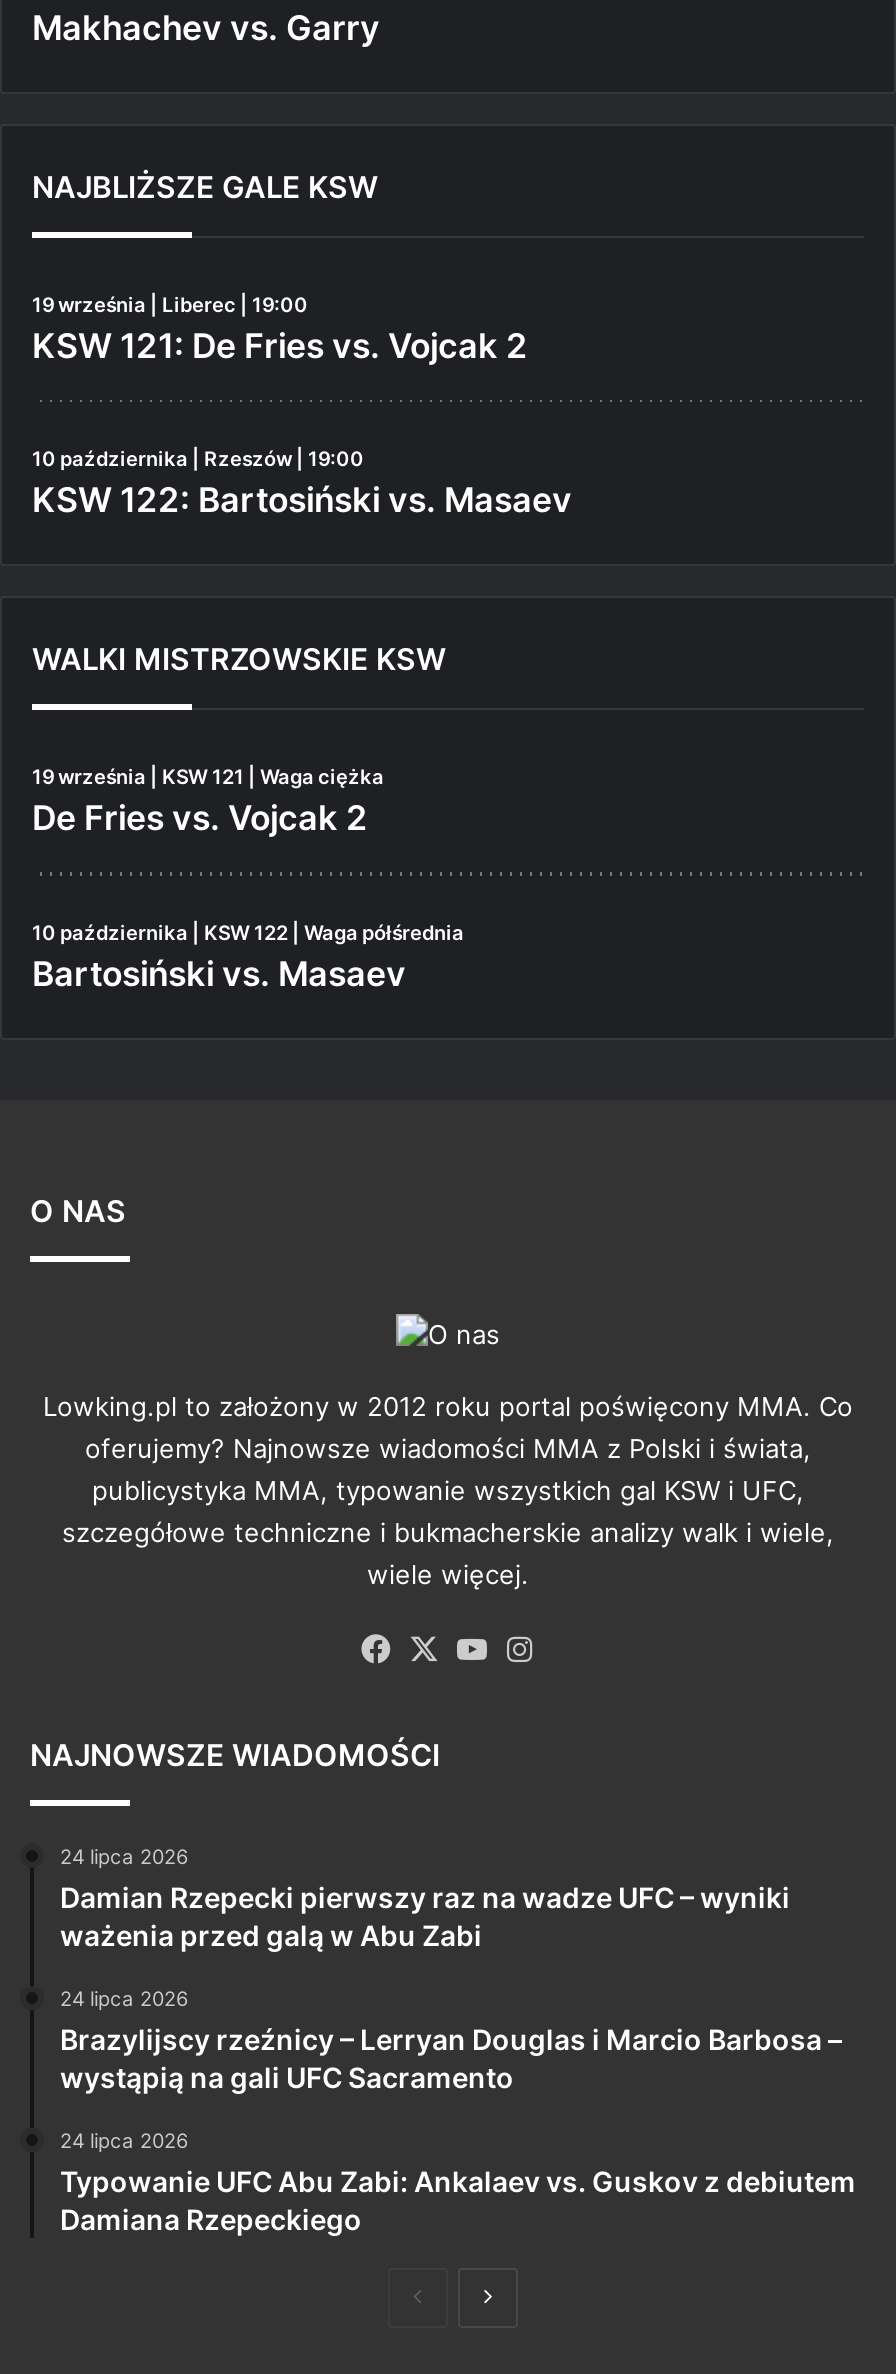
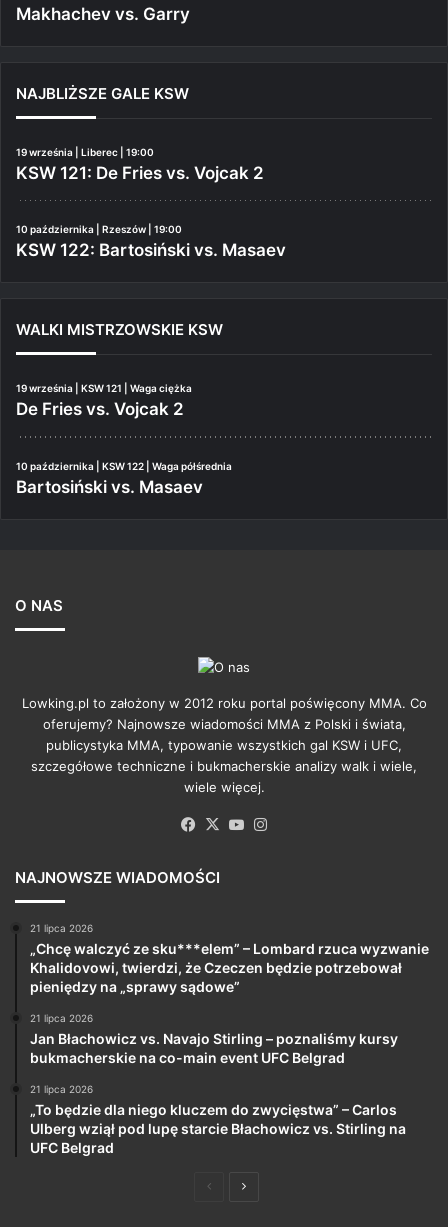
- 24 lipca 2026
- Damian Rzepecki pierwszy raz na wadze UFC – wyniki
- ważenia przed galą w Abu Zabi
+ 21 lipca 2026
+ „Chcę walczyć ze sku***elem” – Lombard rzuca wyzwanie
+ Khalidovowi, twierdzi, że Czeczen będzie potrzebował
+ pieniędzy na „sprawy sądowe”

- 24 lipca 2026
- Brazylijscy rzeźnicy – Lerryan Douglas i Marcio Barbosa –
- wystąpią na gali UFC Sacramento
+ 21 lipca 2026
+ Jan Błachowicz vs. Navajo Stirling – poznaliśmy kursy
+ bukmacherskie na co-main event UFC Belgrad

- 24 lipca 2026
- Typowanie UFC Abu Zabi: Ankalaev vs. Guskov z debiutem
- Damiana Rzepeckiego
+ 21 lipca 2026
+ „To będzie dla niego kluczem do zwycięstwa” – Carlos
+ Ulberg wziął pod lupę starcie Błachowicz vs. Stirling na
+ UFC Belgrad
